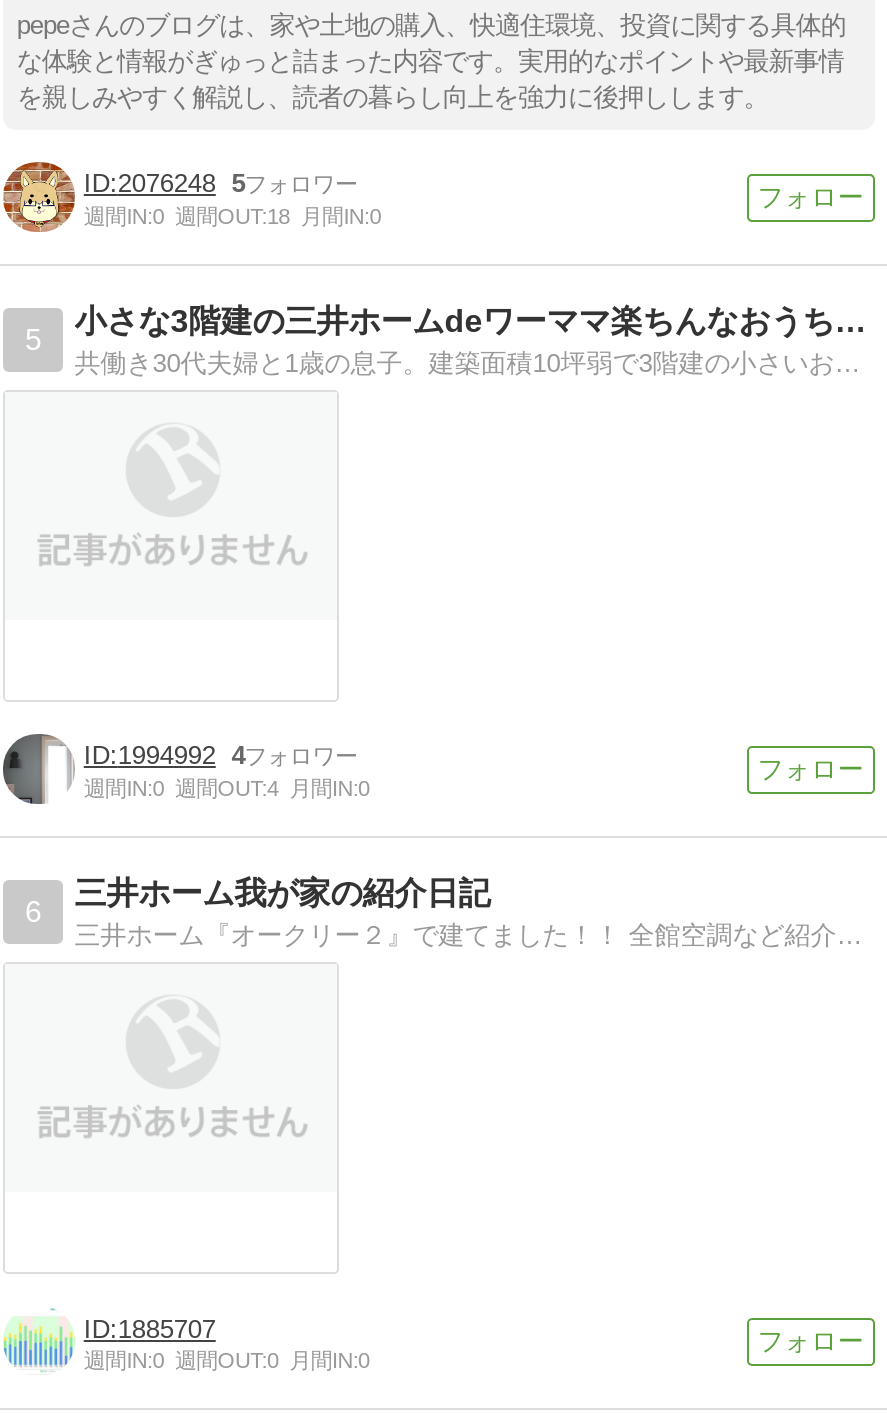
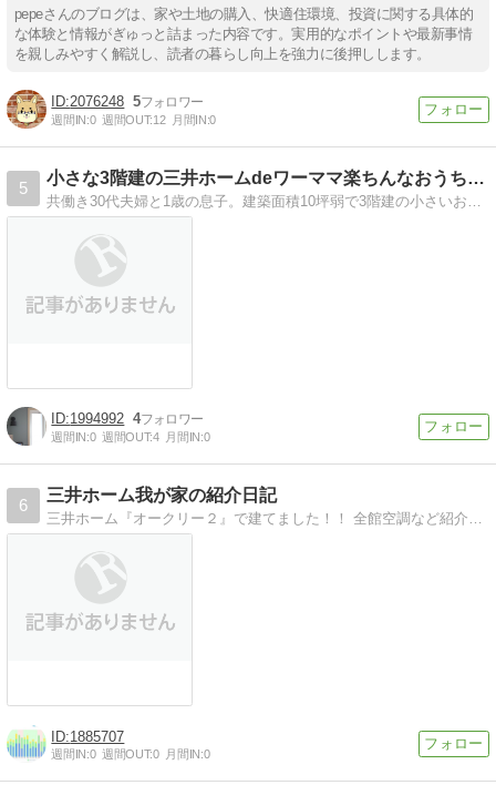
- 週間IN:0 週間OUT:18 月間IN:0
+ 週間IN:0 週間OUT:12 月間IN:0
